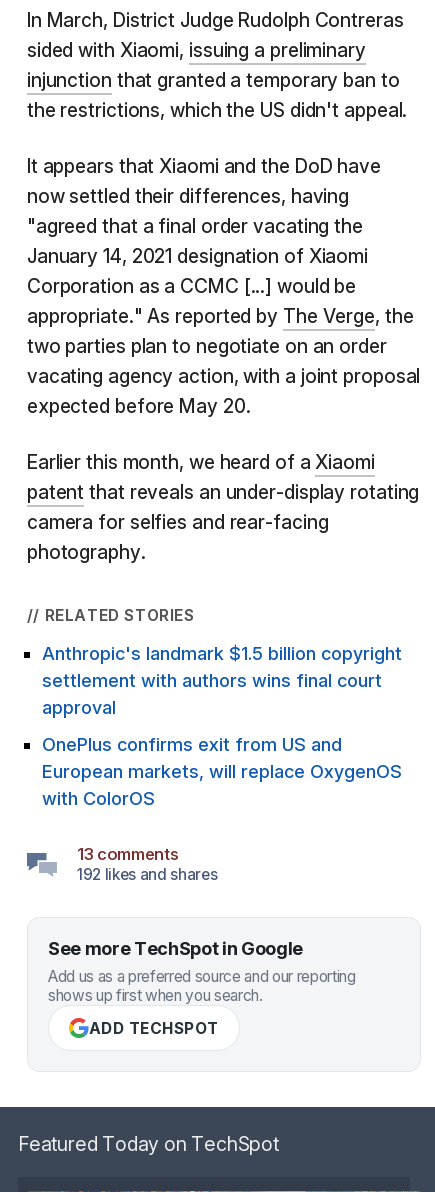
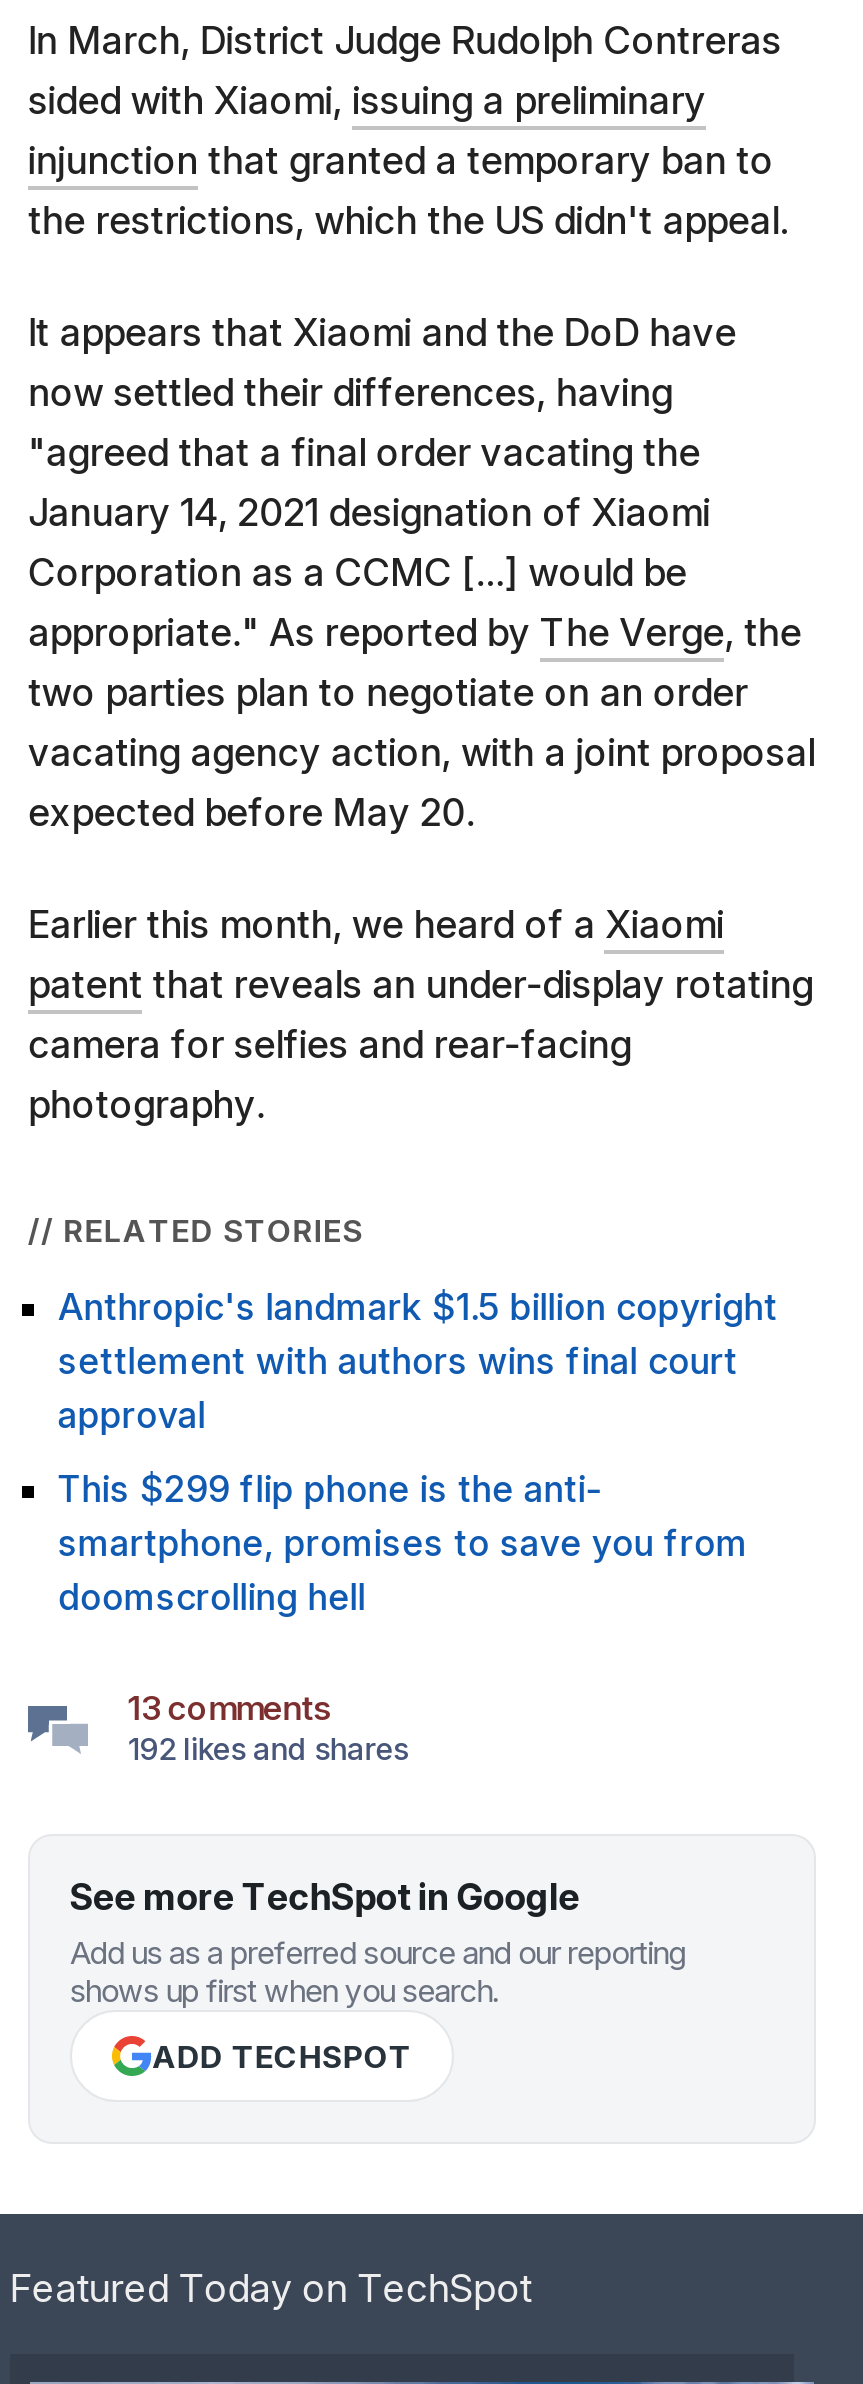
- OnePlus confirms exit from US and
- European markets, will replace OxygenOS
- with ColorOS
+ This $299 flip phone is the anti-
+ smartphone, promises to save you from
+ doomscrolling hell
